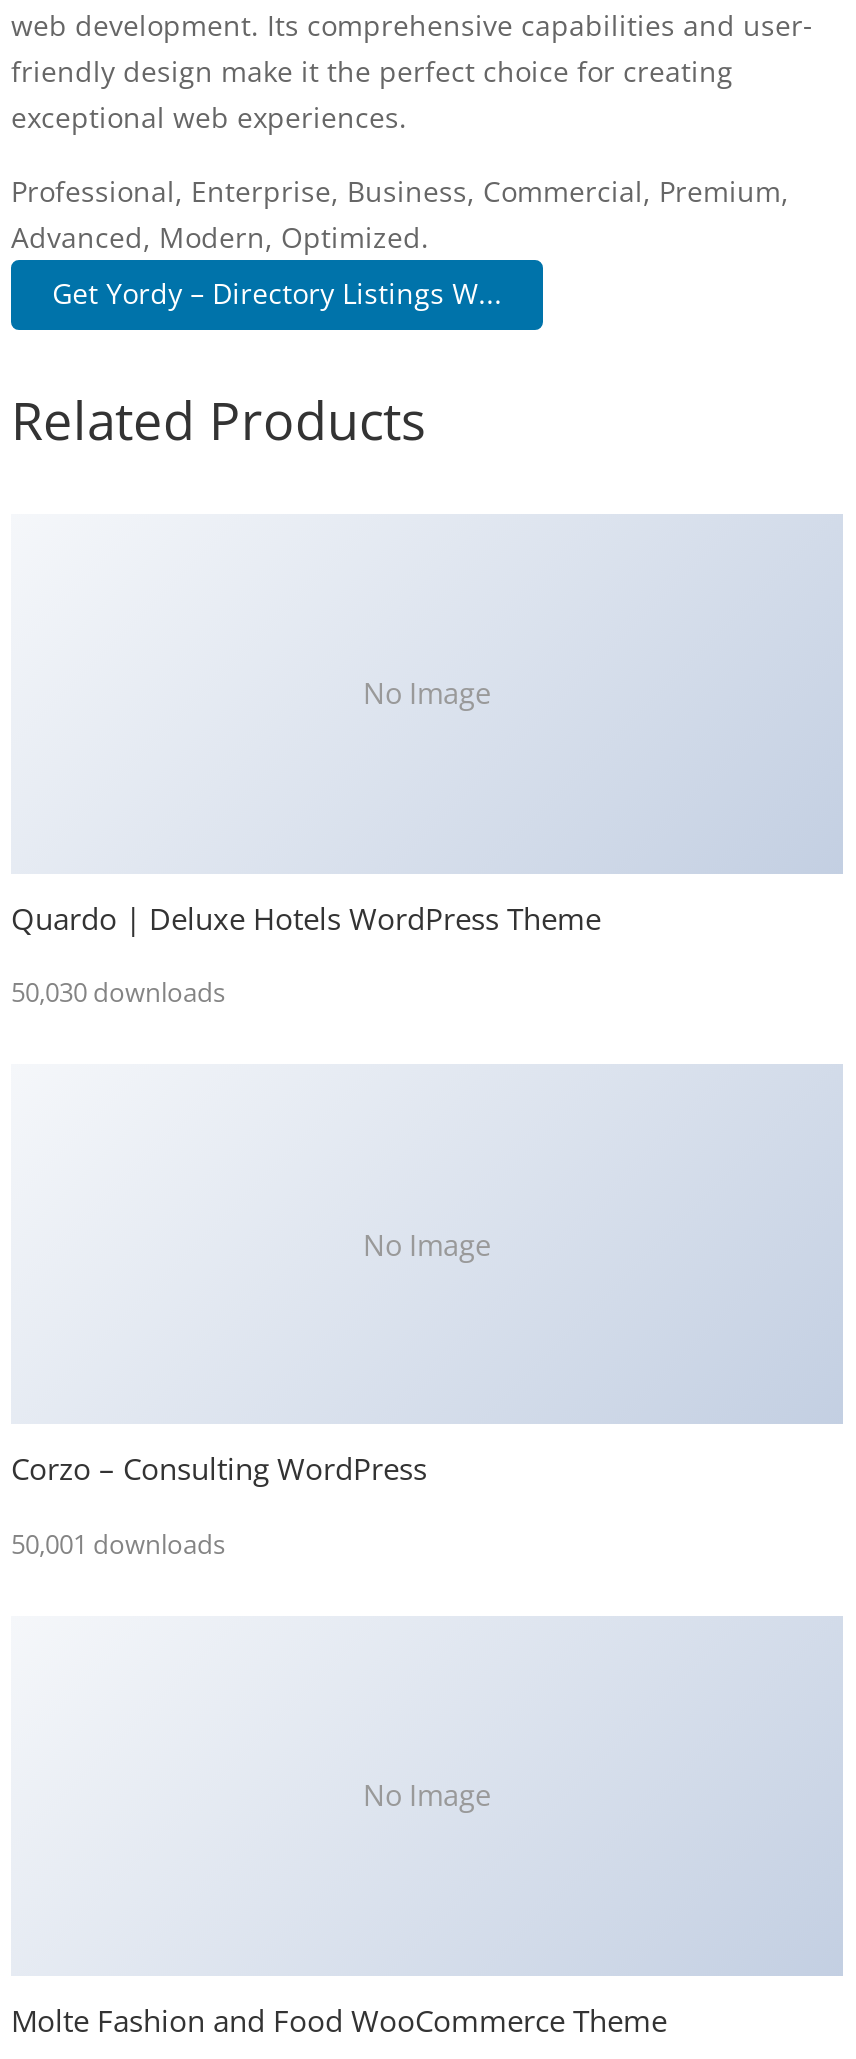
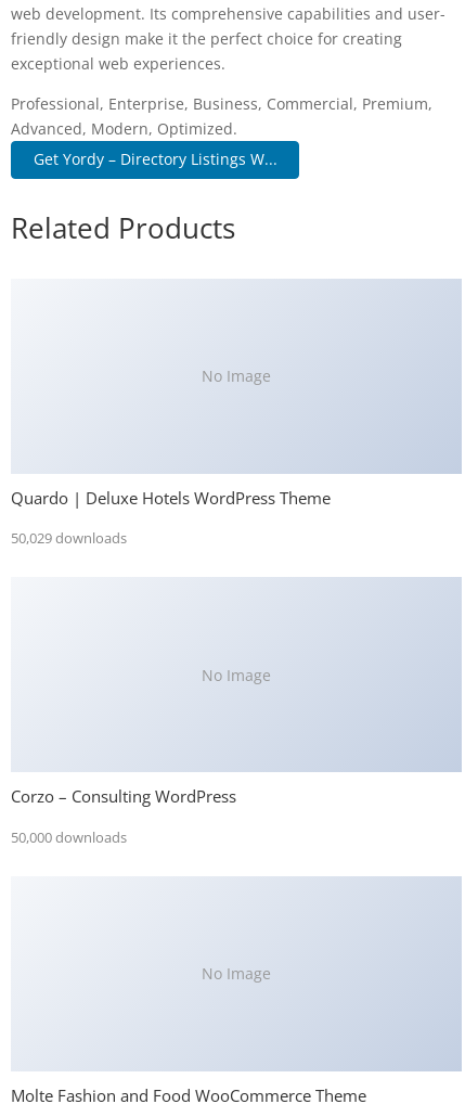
- 50,030 downloads
+ 50,029 downloads

- 50,001 downloads
+ 50,000 downloads
